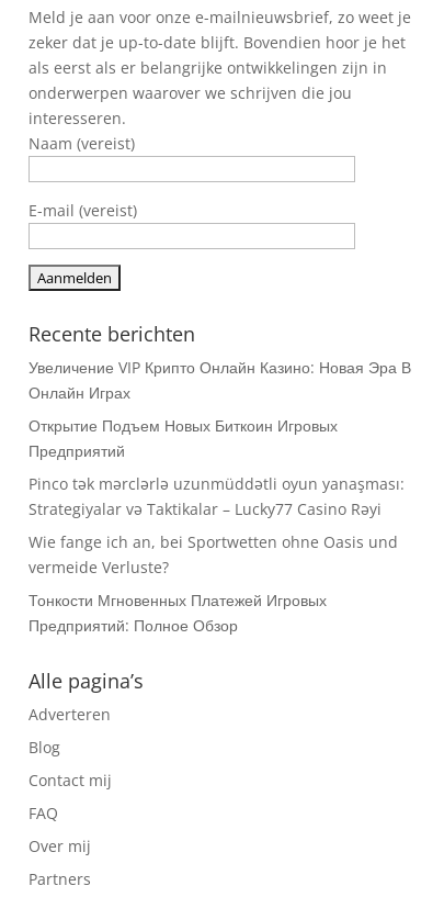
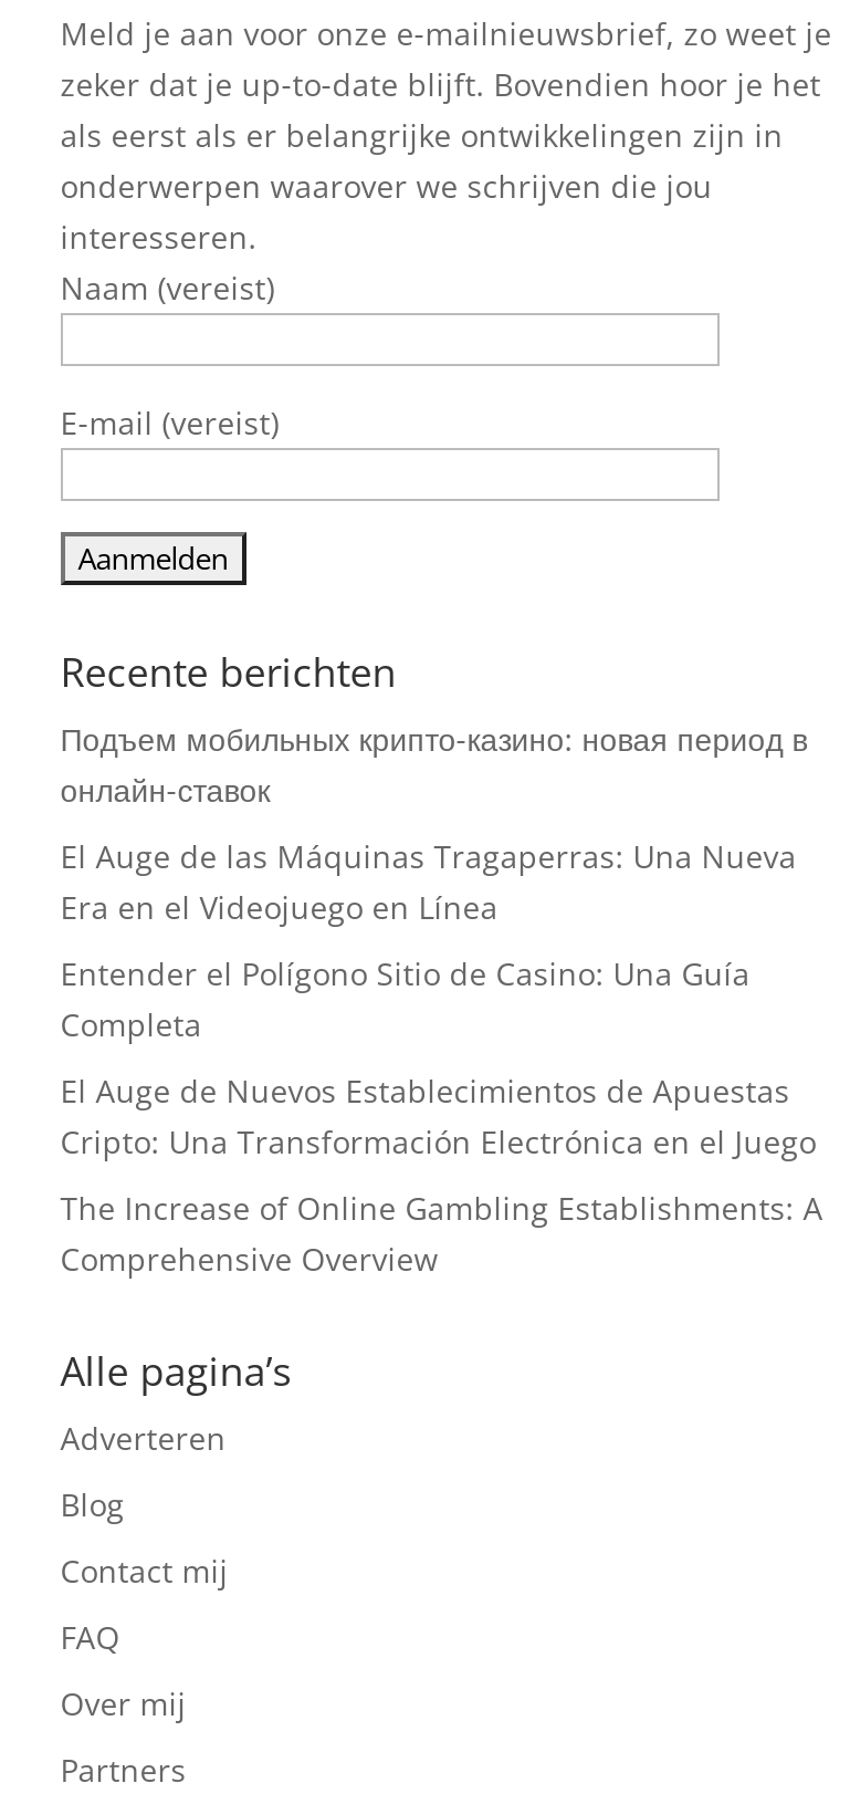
- Увеличение VIP Крипто Онлайн Казино: Новая Эра В
- Онлайн Играх
+ Подъем мобильных крипто-казино: новая период в
+ онлайн-ставок

- Открытие Подъем Новых Биткоин Игровых
- Предприятий
+ El Auge de las Máquinas Tragaperras: Una Nueva
+ Era en el Videojuego en Línea

- Pinco tək mərclərlə uzunmüddətli oyun yanaşması:
- Strategiyalar və Taktikalar – Lucky77 Casino Rəyi
+ Entender el Polígono Sitio de Casino: Una Guía
+ Completa

- Wie fange ich an, bei Sportwetten ohne Oasis und
- vermeide Verluste?
+ El Auge de Nuevos Establecimientos de Apuestas
+ Cripto: Una Transformación Electrónica en el Juego

- Тонкости Мгновенных Платежей Игровых
- Предприятий: Полное Обзор
+ The Increase of Online Gambling Establishments: A
+ Comprehensive Overview
